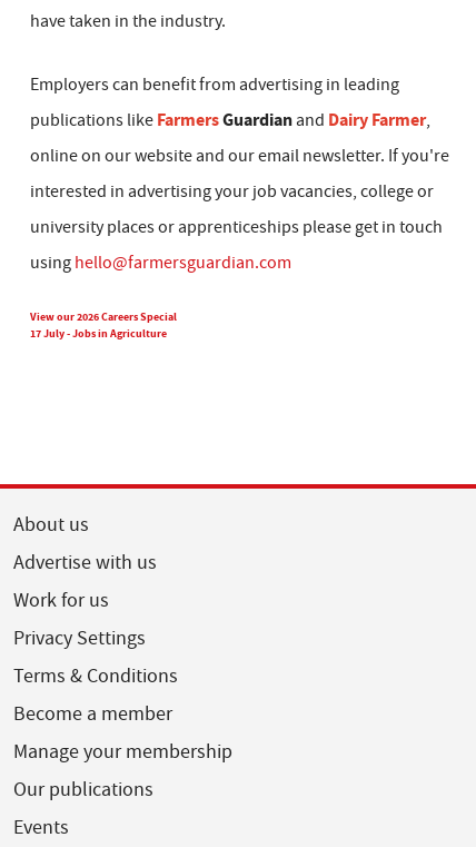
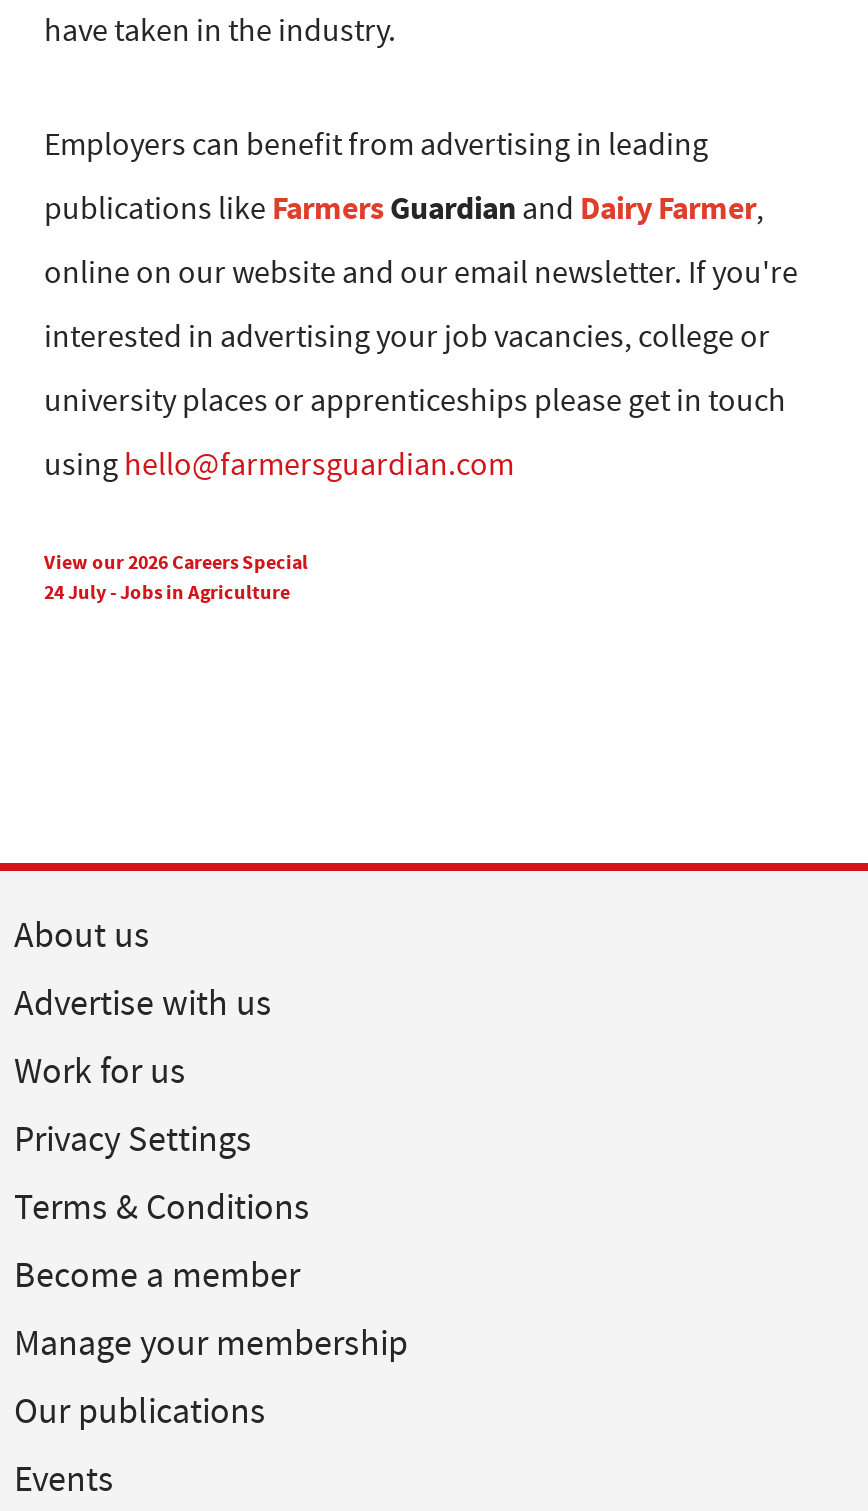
- 17 July - Jobs in Agriculture
+ 24 July - Jobs in Agriculture
